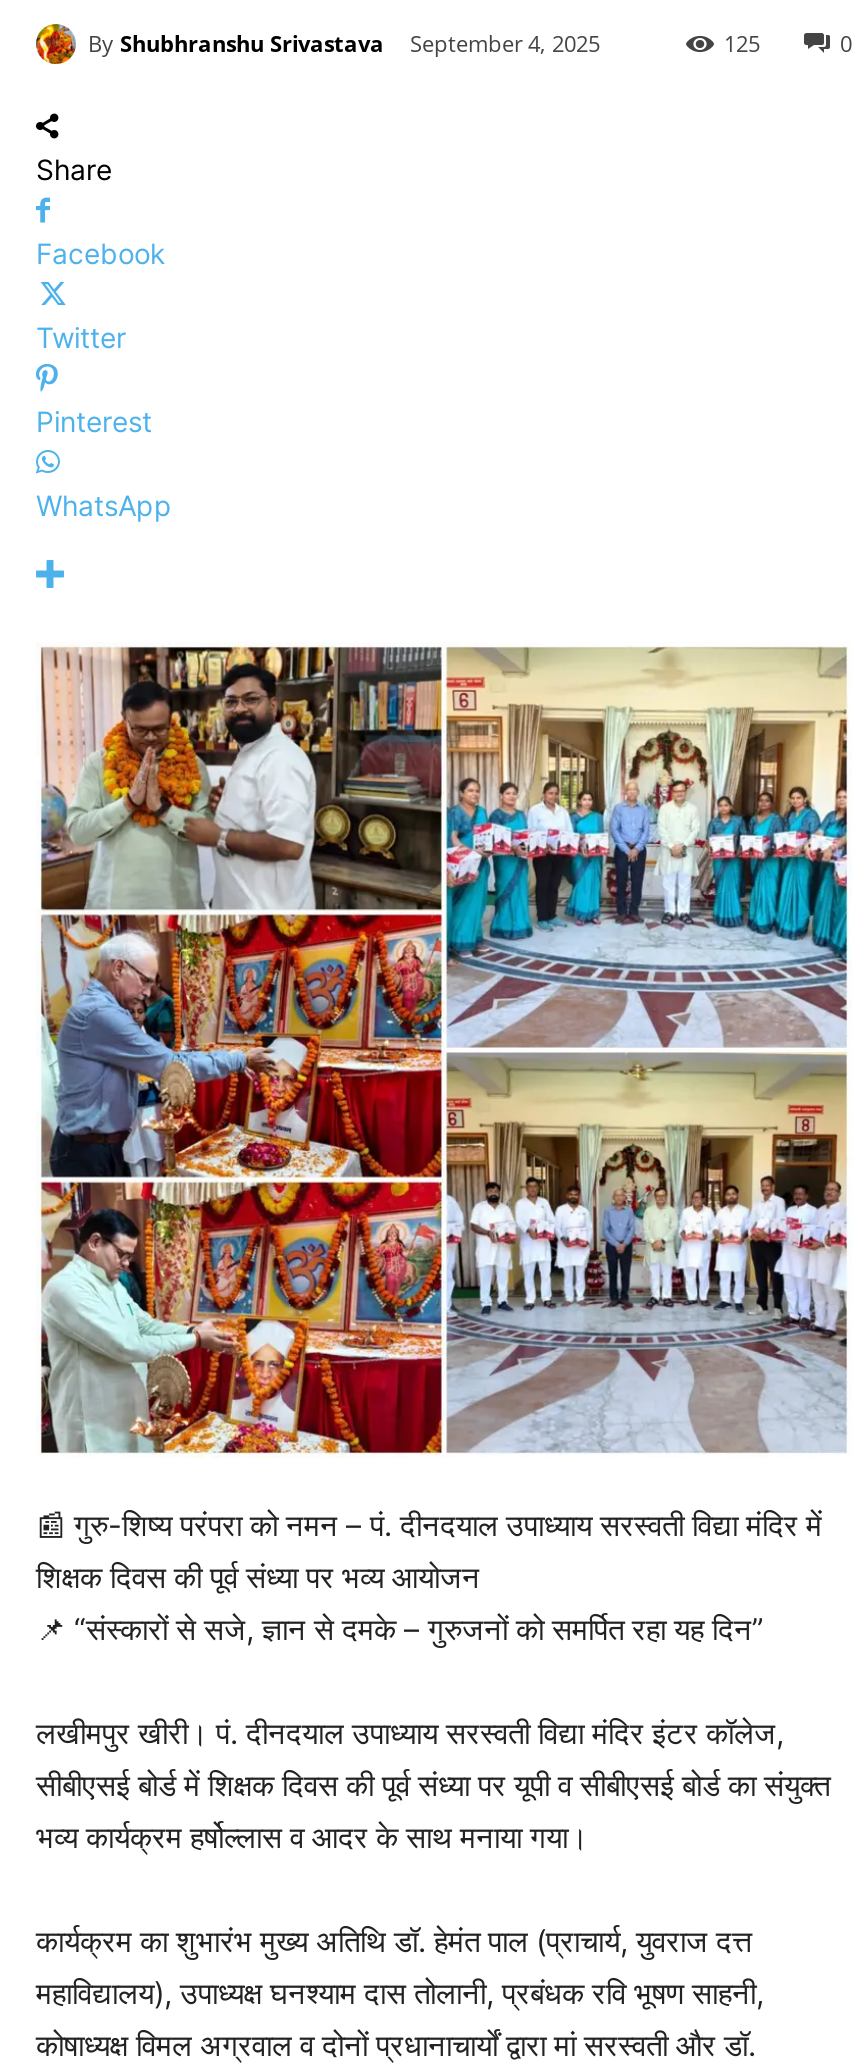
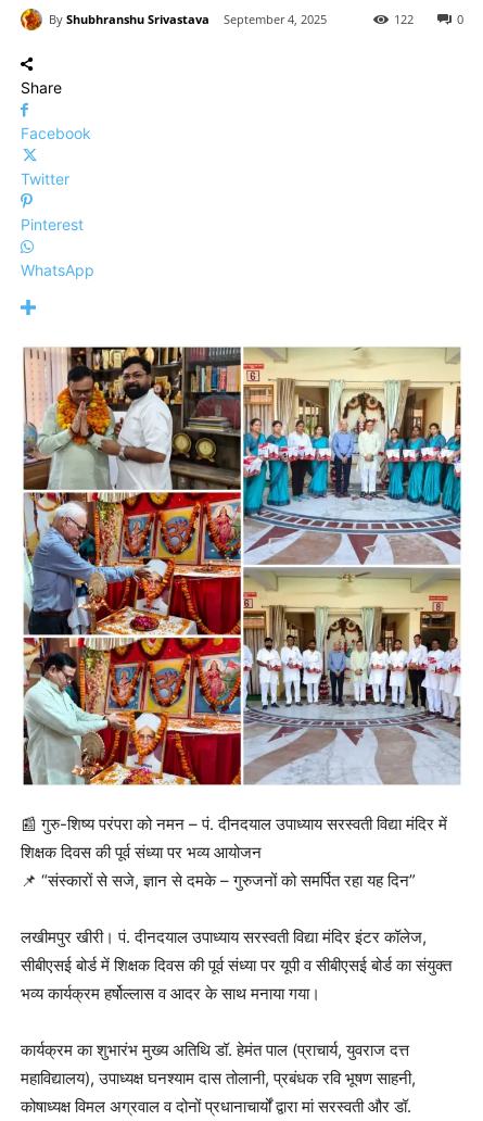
- 125
+ 122
